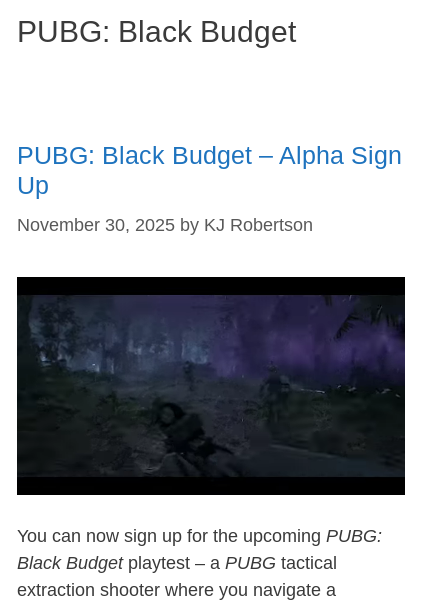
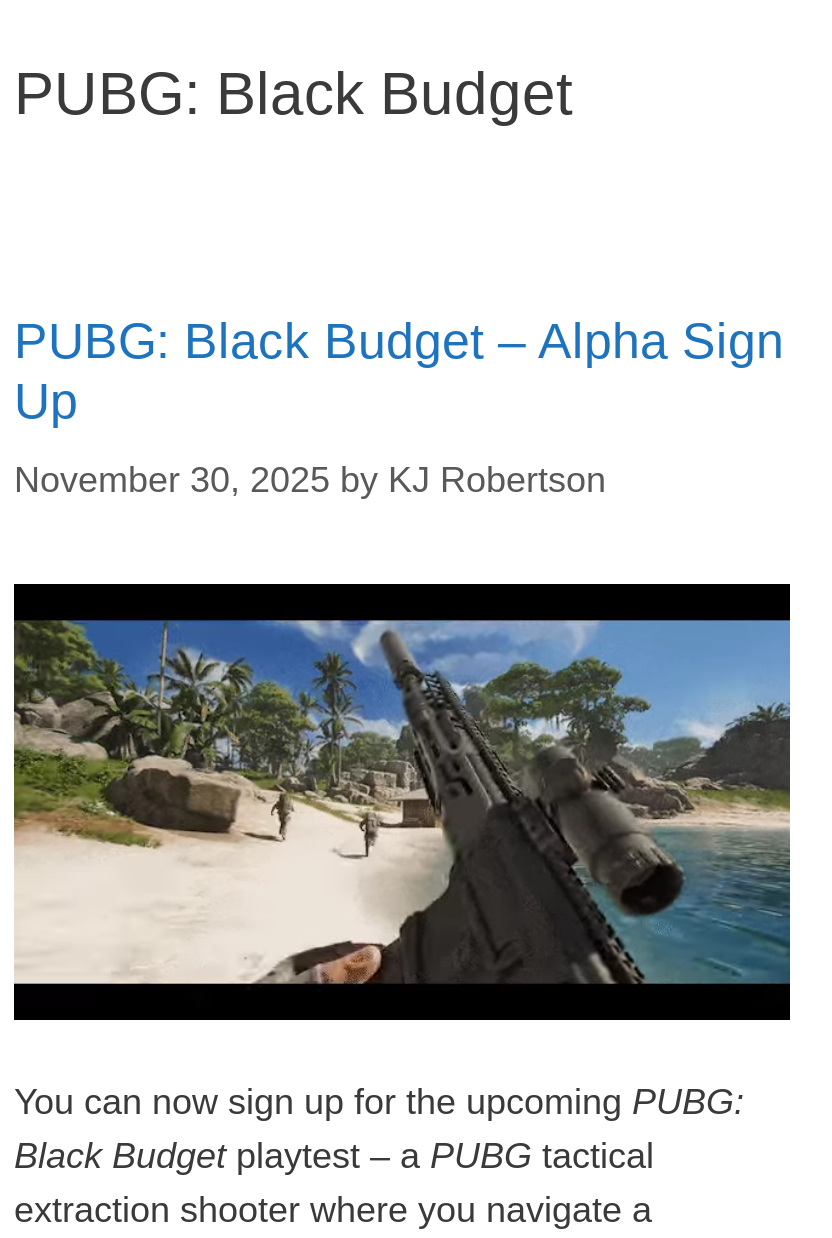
- [image]
+ [image]
